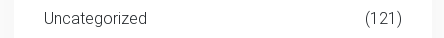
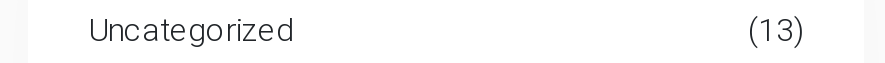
- (121)
+ (13)
